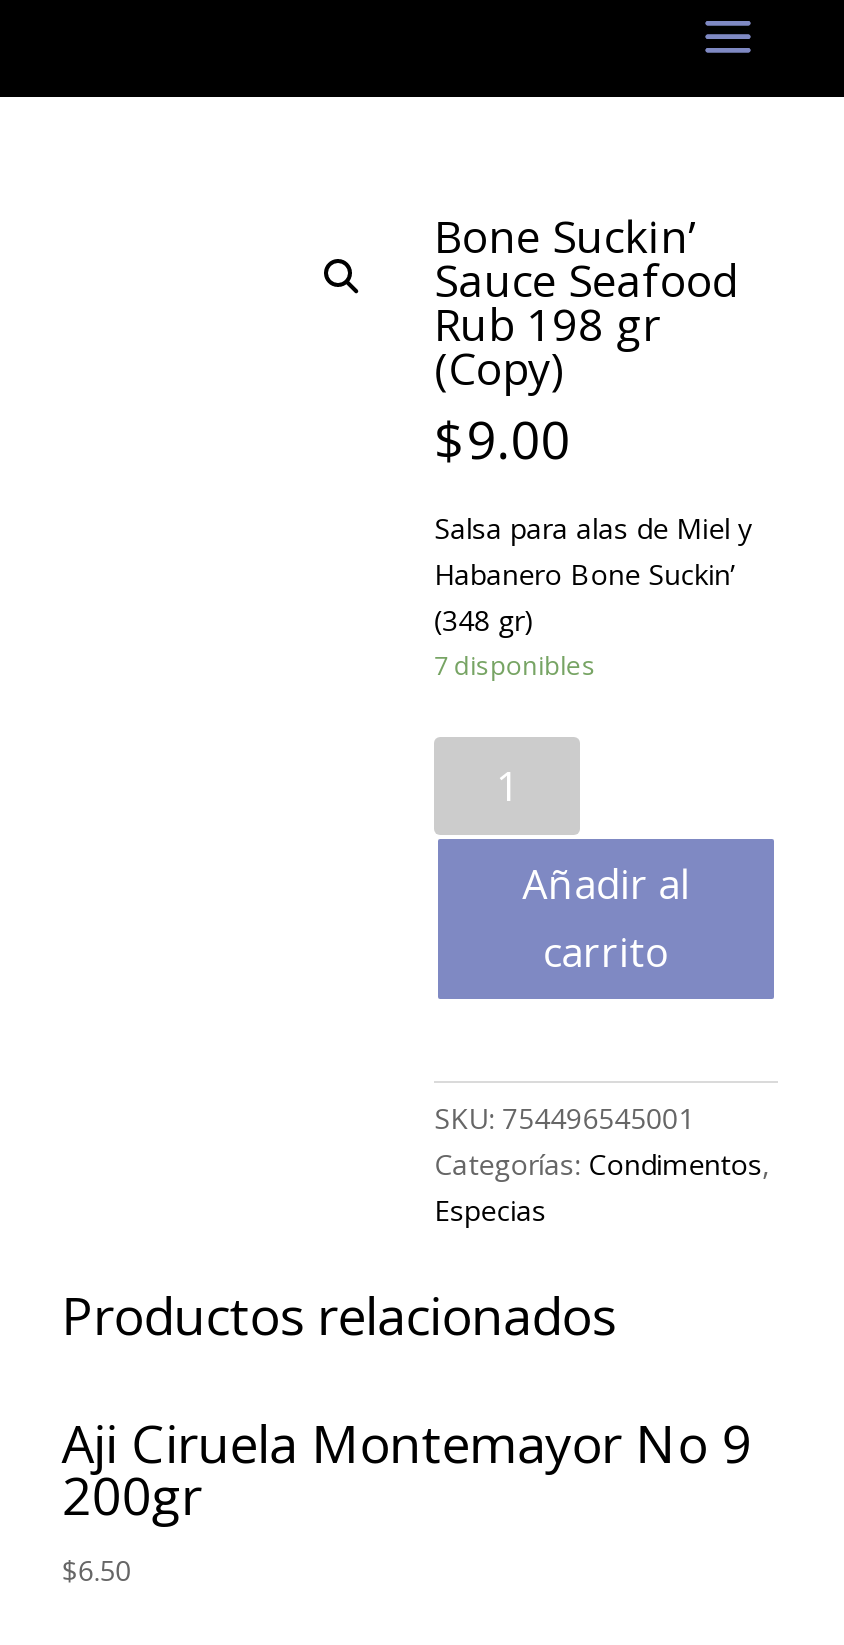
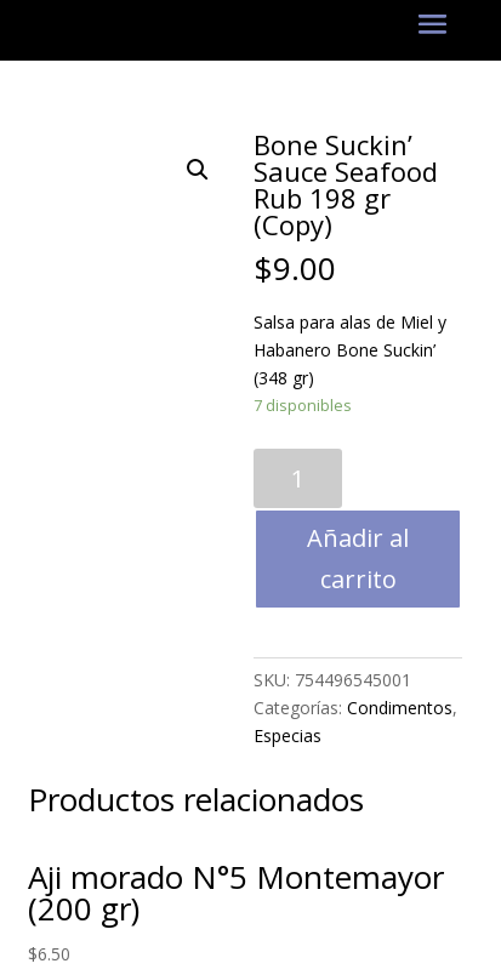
- Aji Ciruela Montemayor No 9
- 200gr
+ Aji morado N°5 Montemayor
+ (200 gr)
